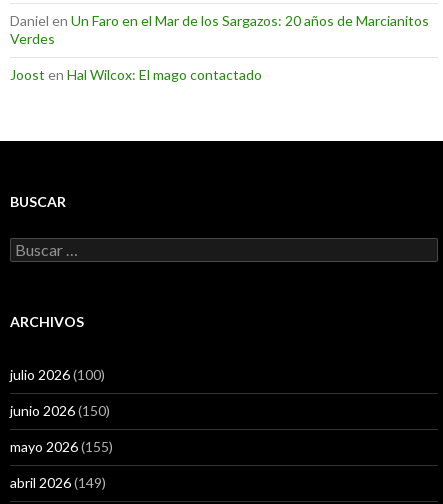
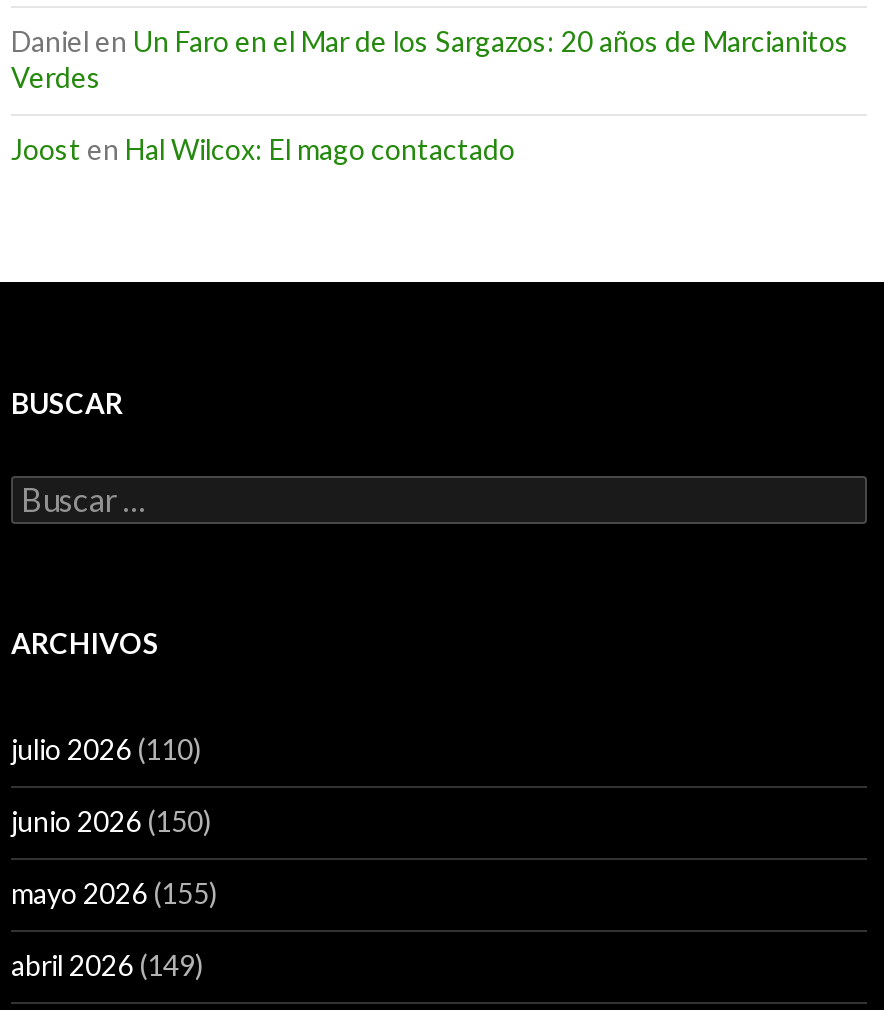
- julio 2026 (100)
+ julio 2026 (110)
